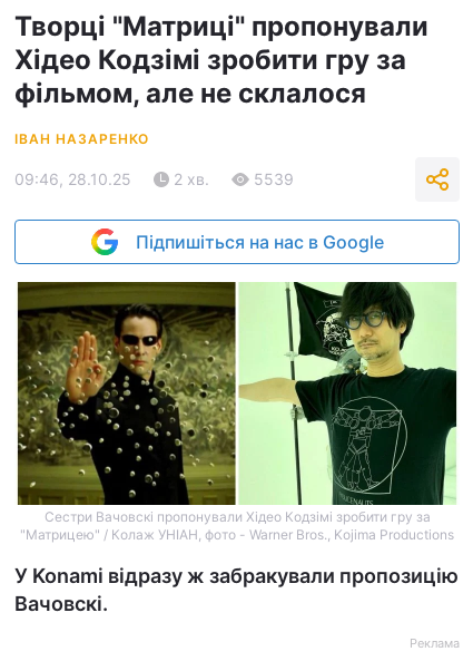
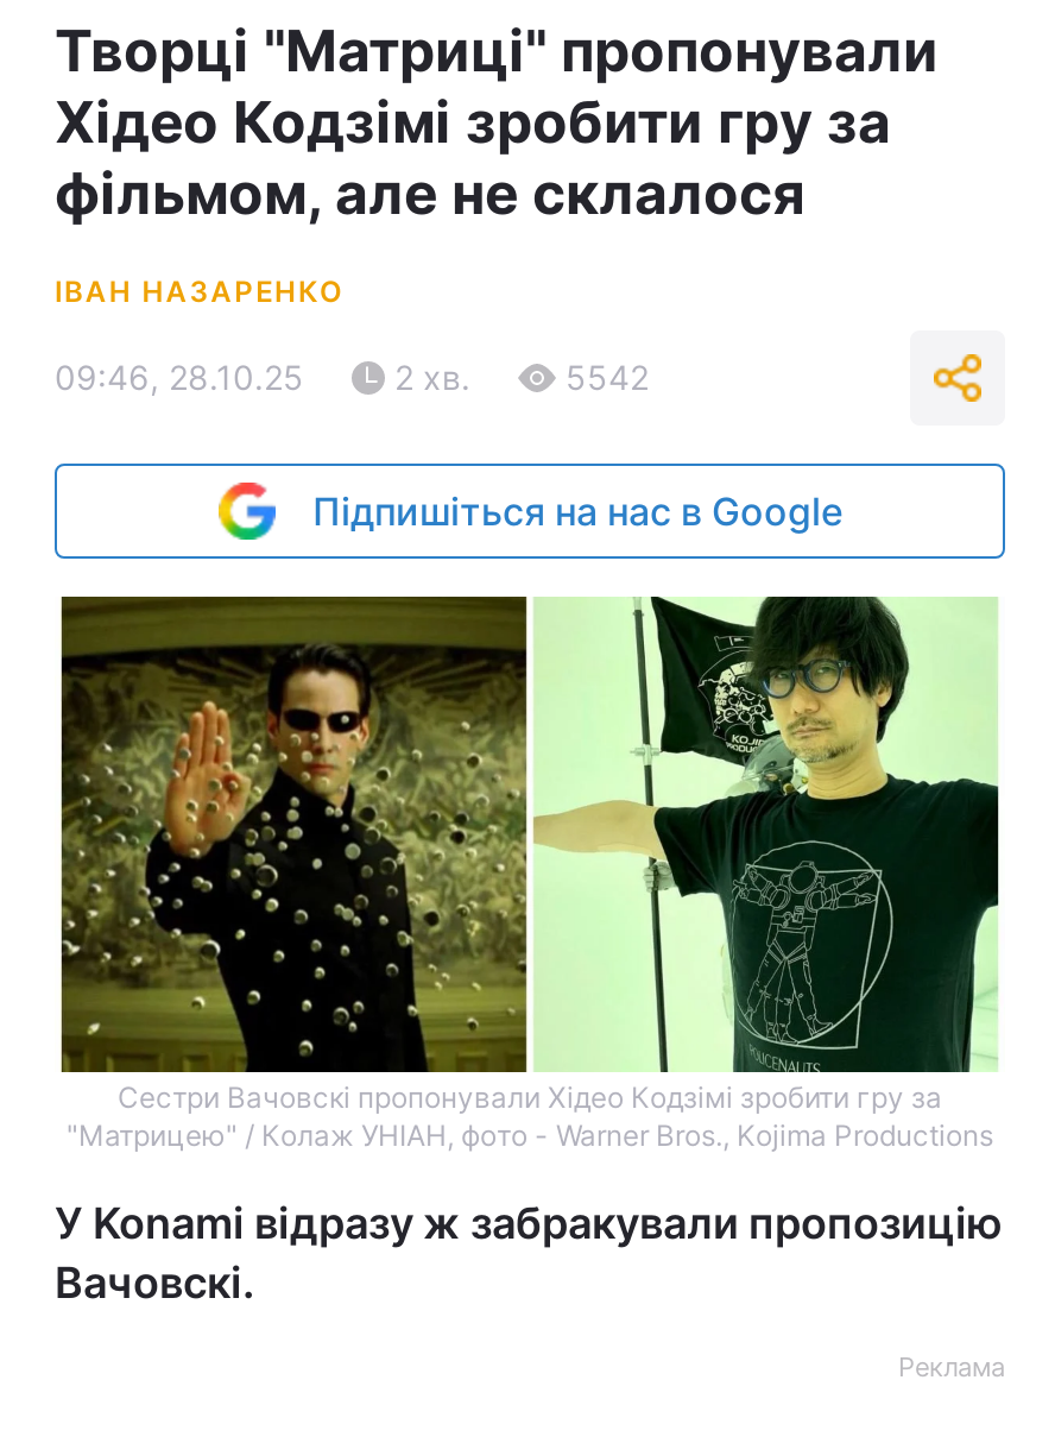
- 5539
+ 5542
